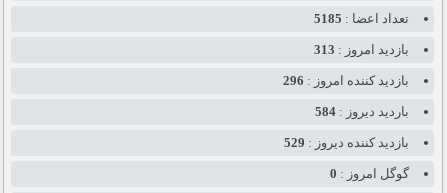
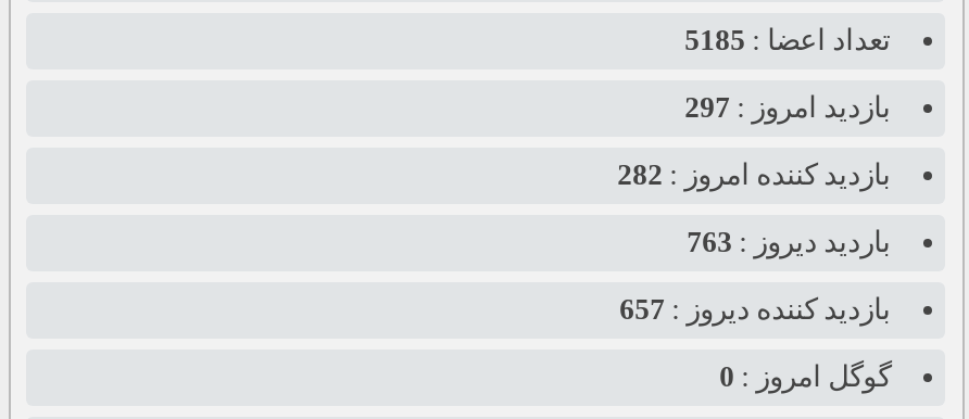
- بازدید امروز : 313
+ بازدید امروز : 297

- بازدید کننده امروز : 296
+ بازدید کننده امروز : 282

- باردید دیروز : 584
+ باردید دیروز : 763

- بازدید کننده دیروز : 529
+ بازدید کننده دیروز : 657
